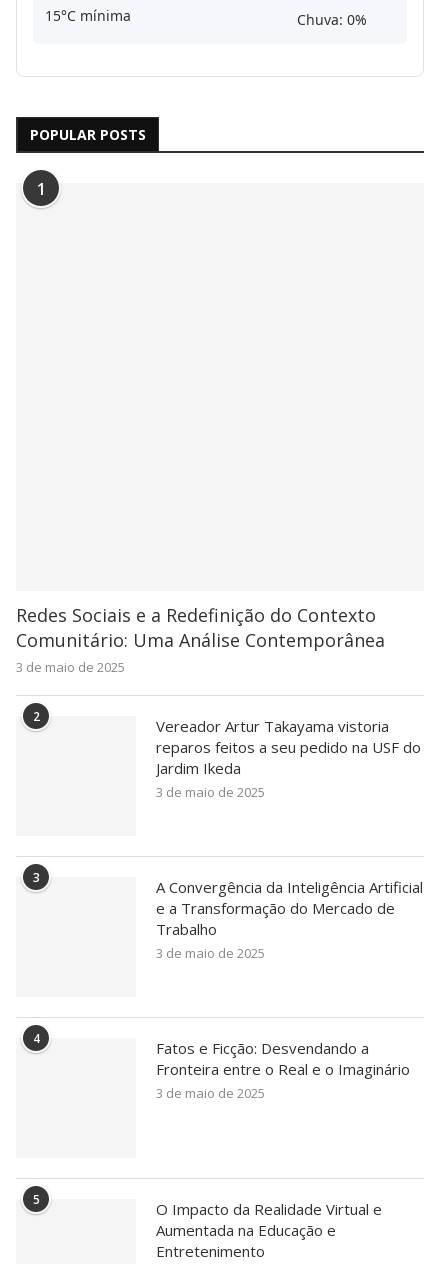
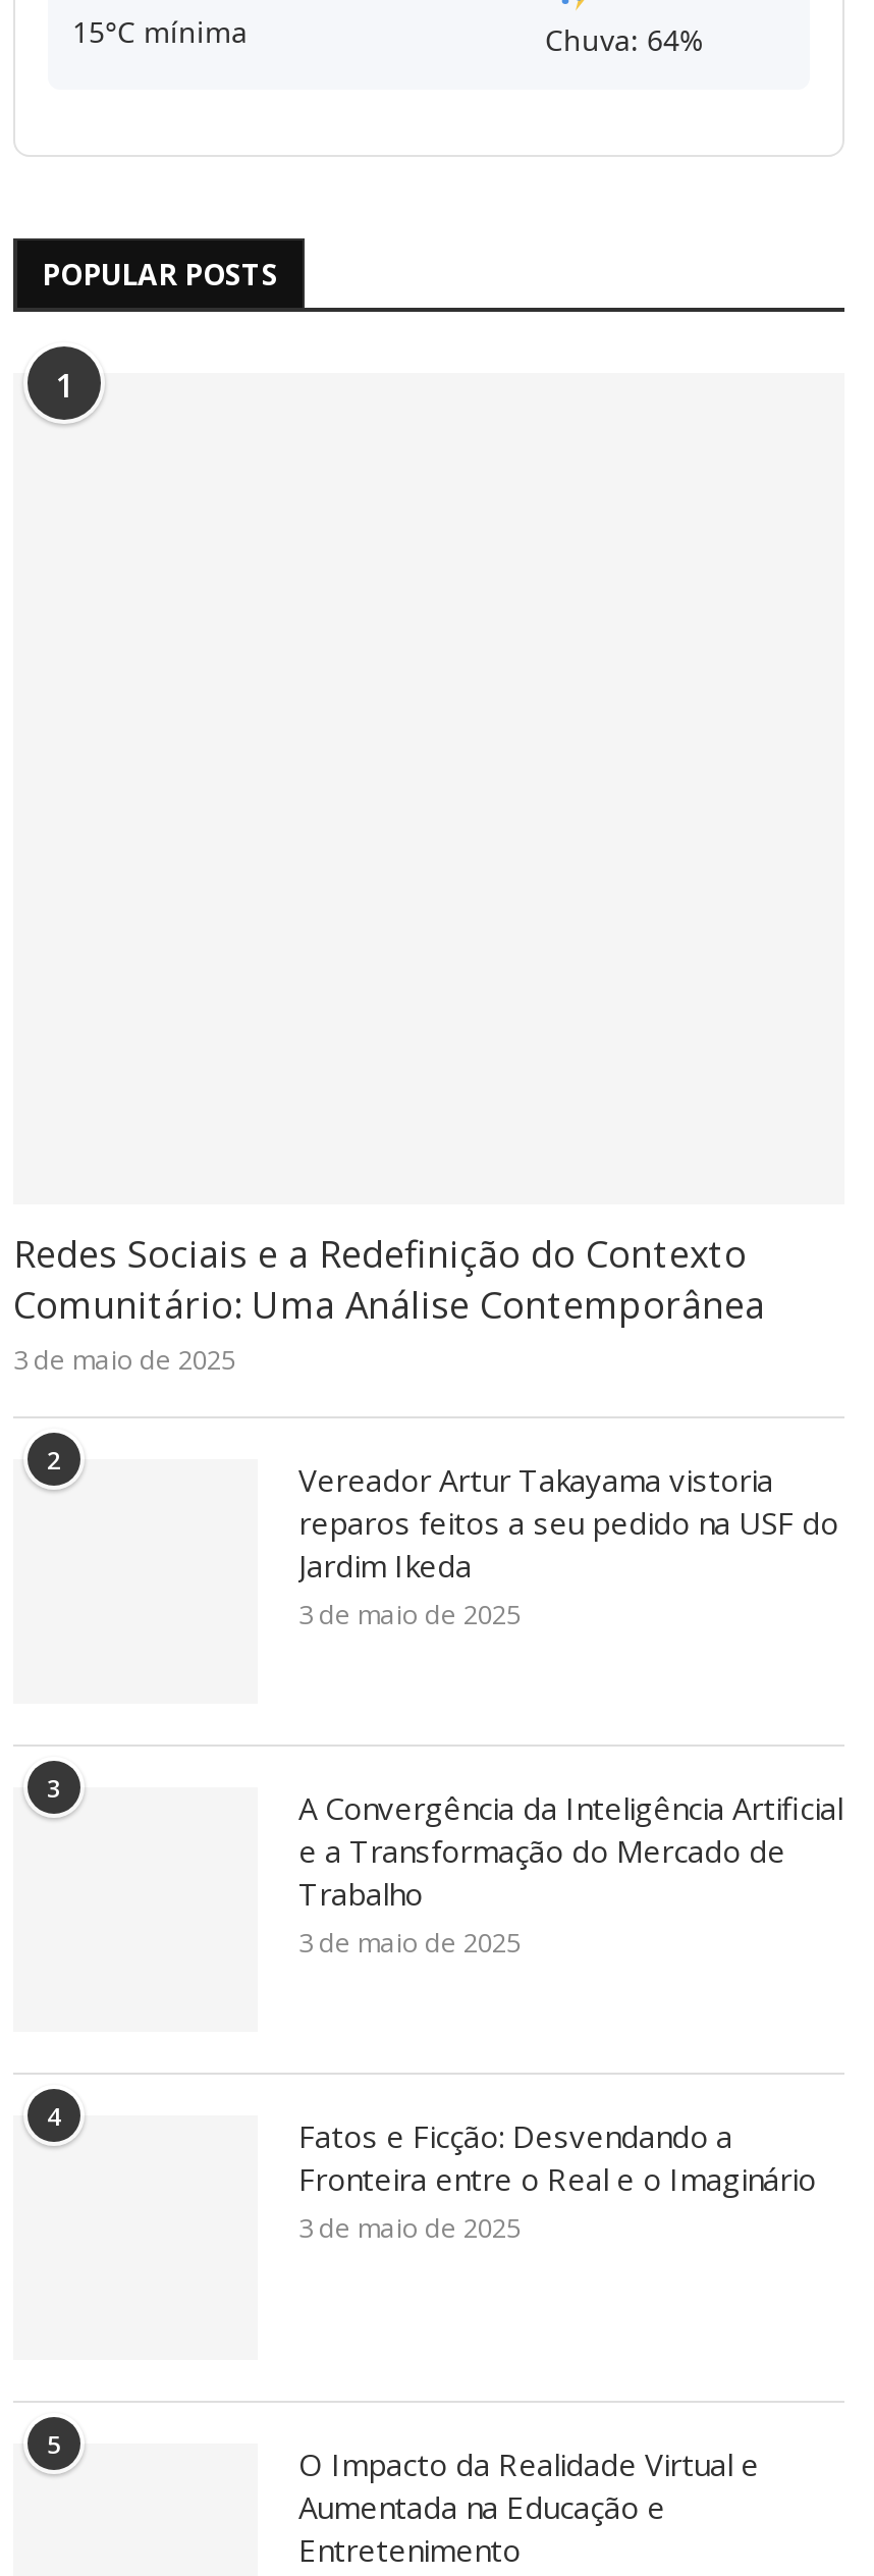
- Chuva: 0%
+ Chuva: 64%
